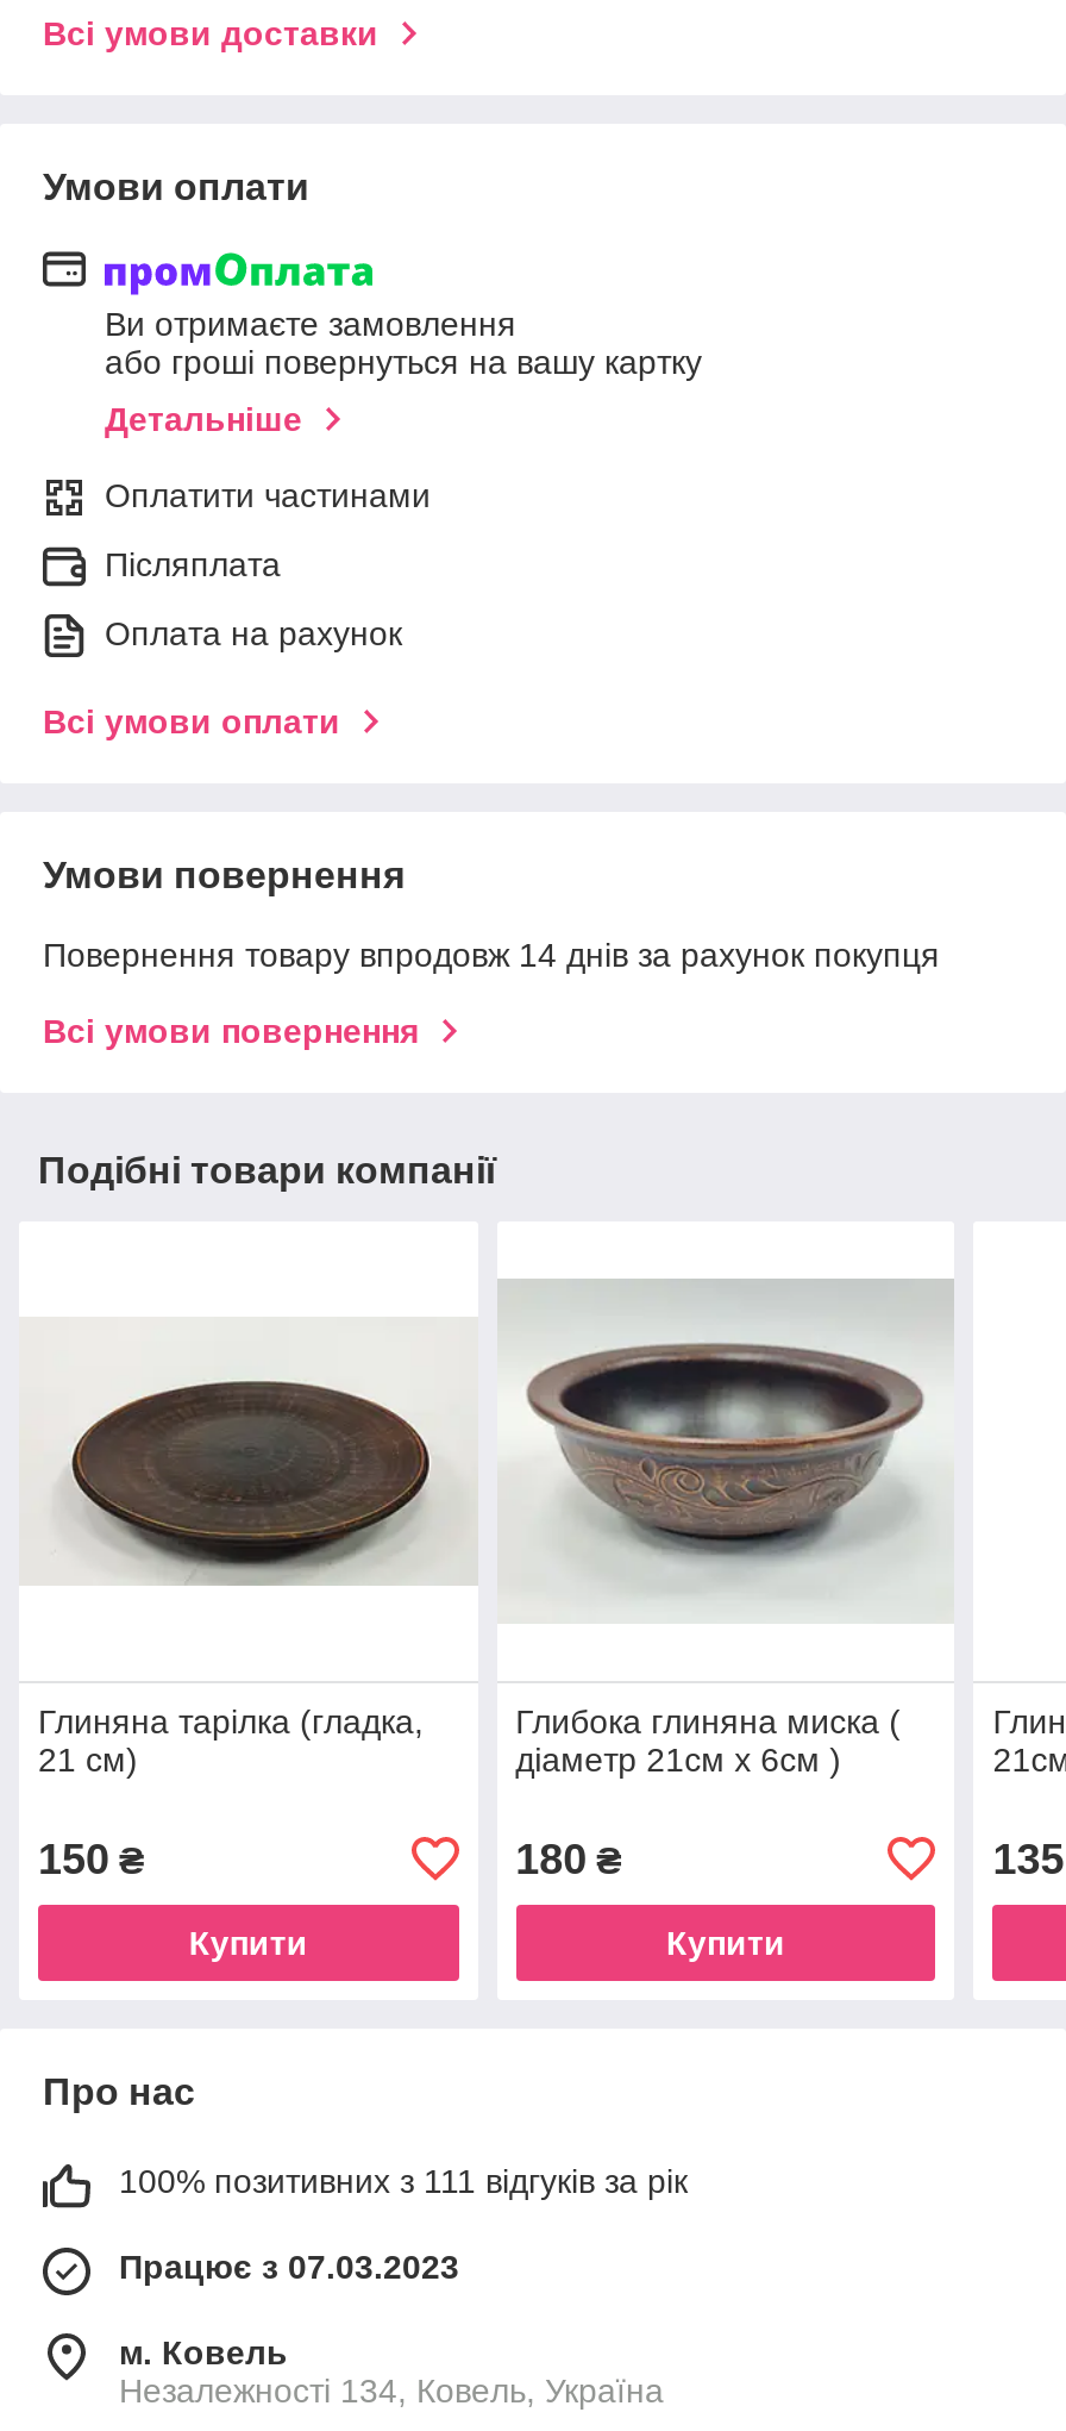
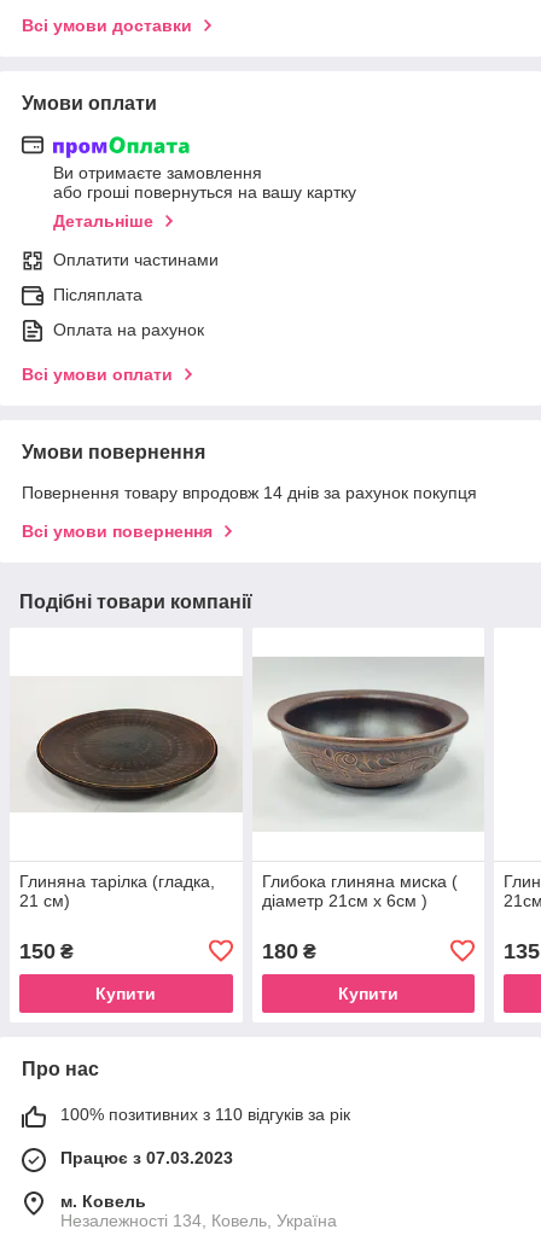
- 100% позитивних з 111 відгуків за рік
+ 100% позитивних з 110 відгуків за рік
